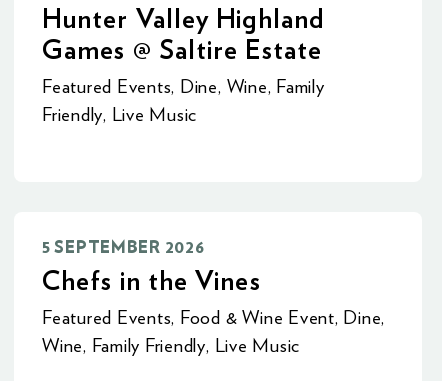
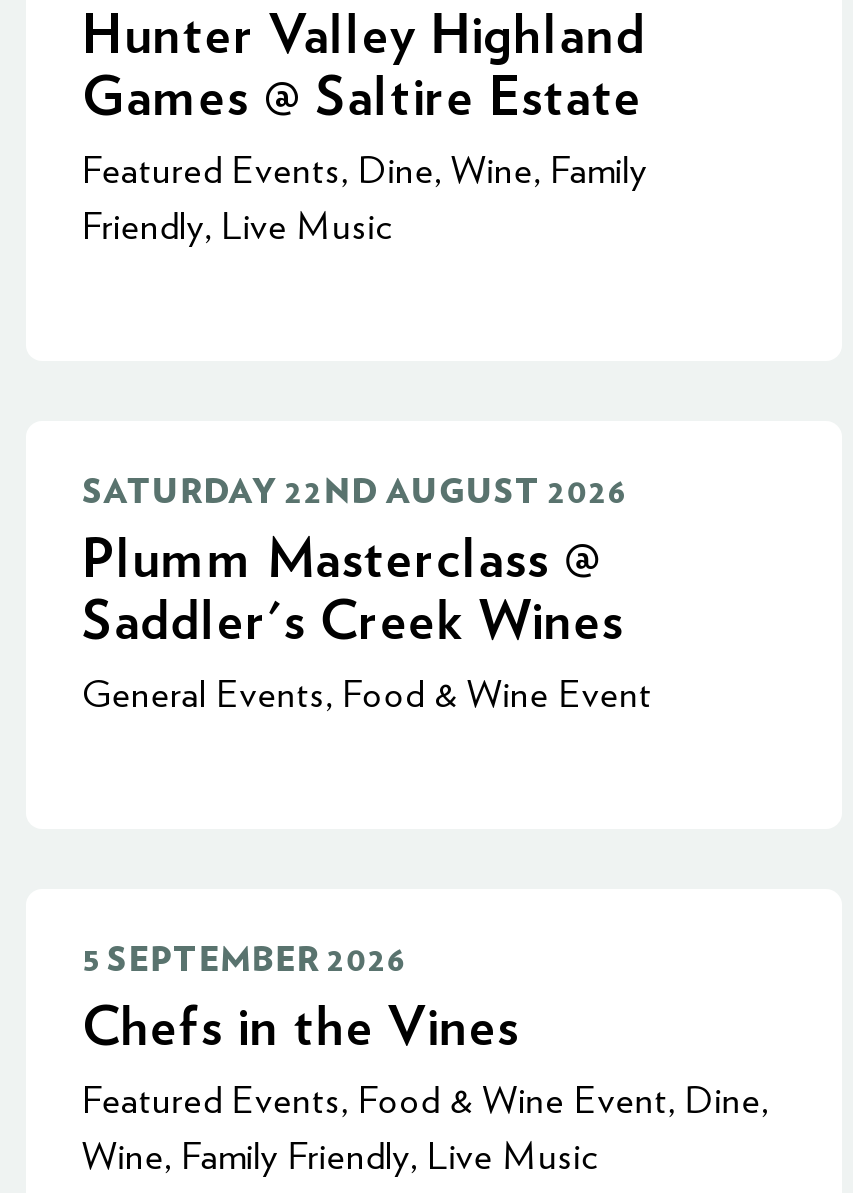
+ SATURDAY 22ND AUGUST 2026
+ Plumm Masterclass @
+ Saddler's Creek Wines
+ General Events, Food & Wine Event
